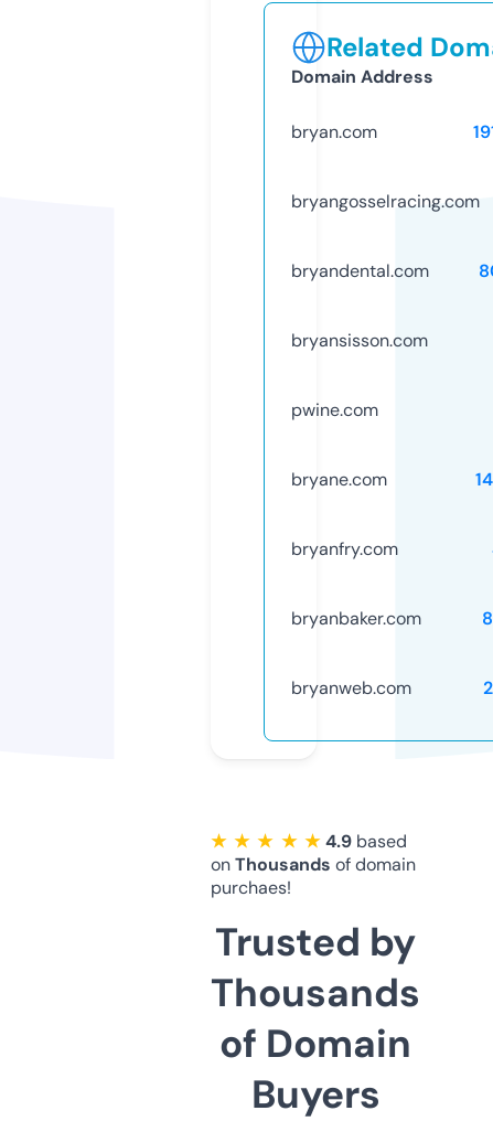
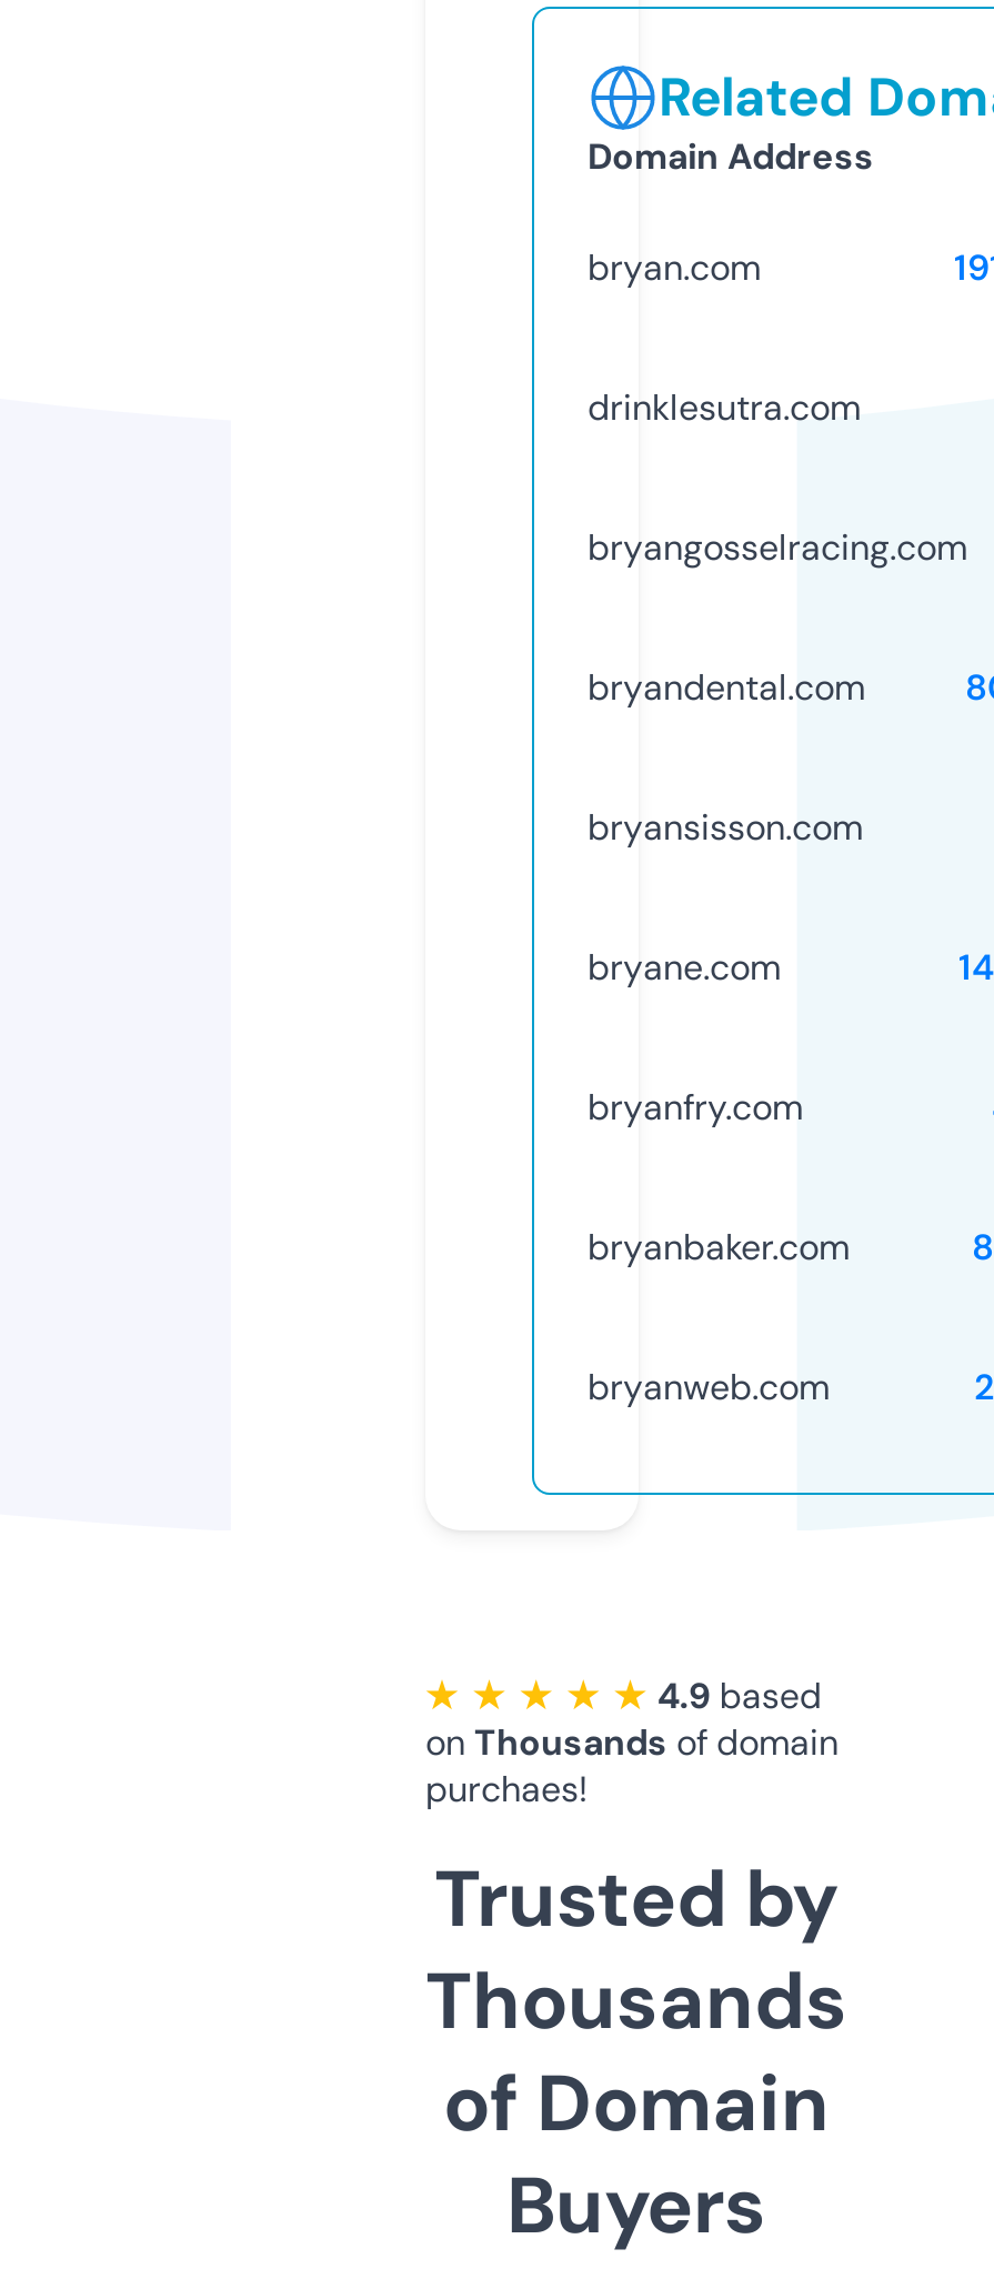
+ drinklesutra.com

moved down: bryangosselracing.com | bryandental.com | bryansisson.com

- pwine.com
